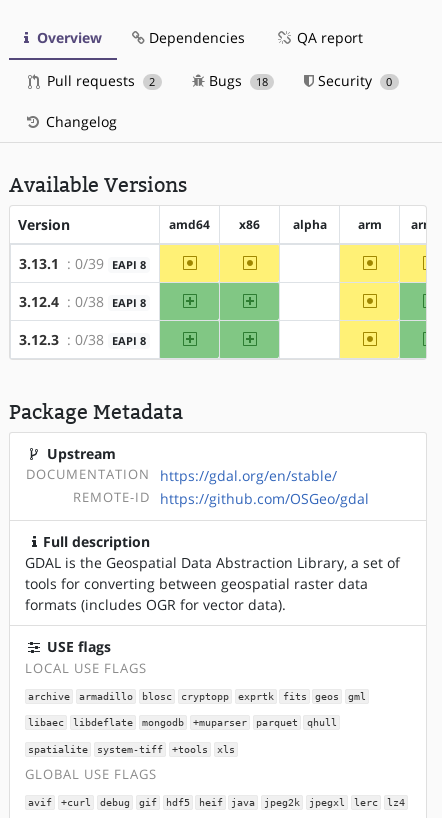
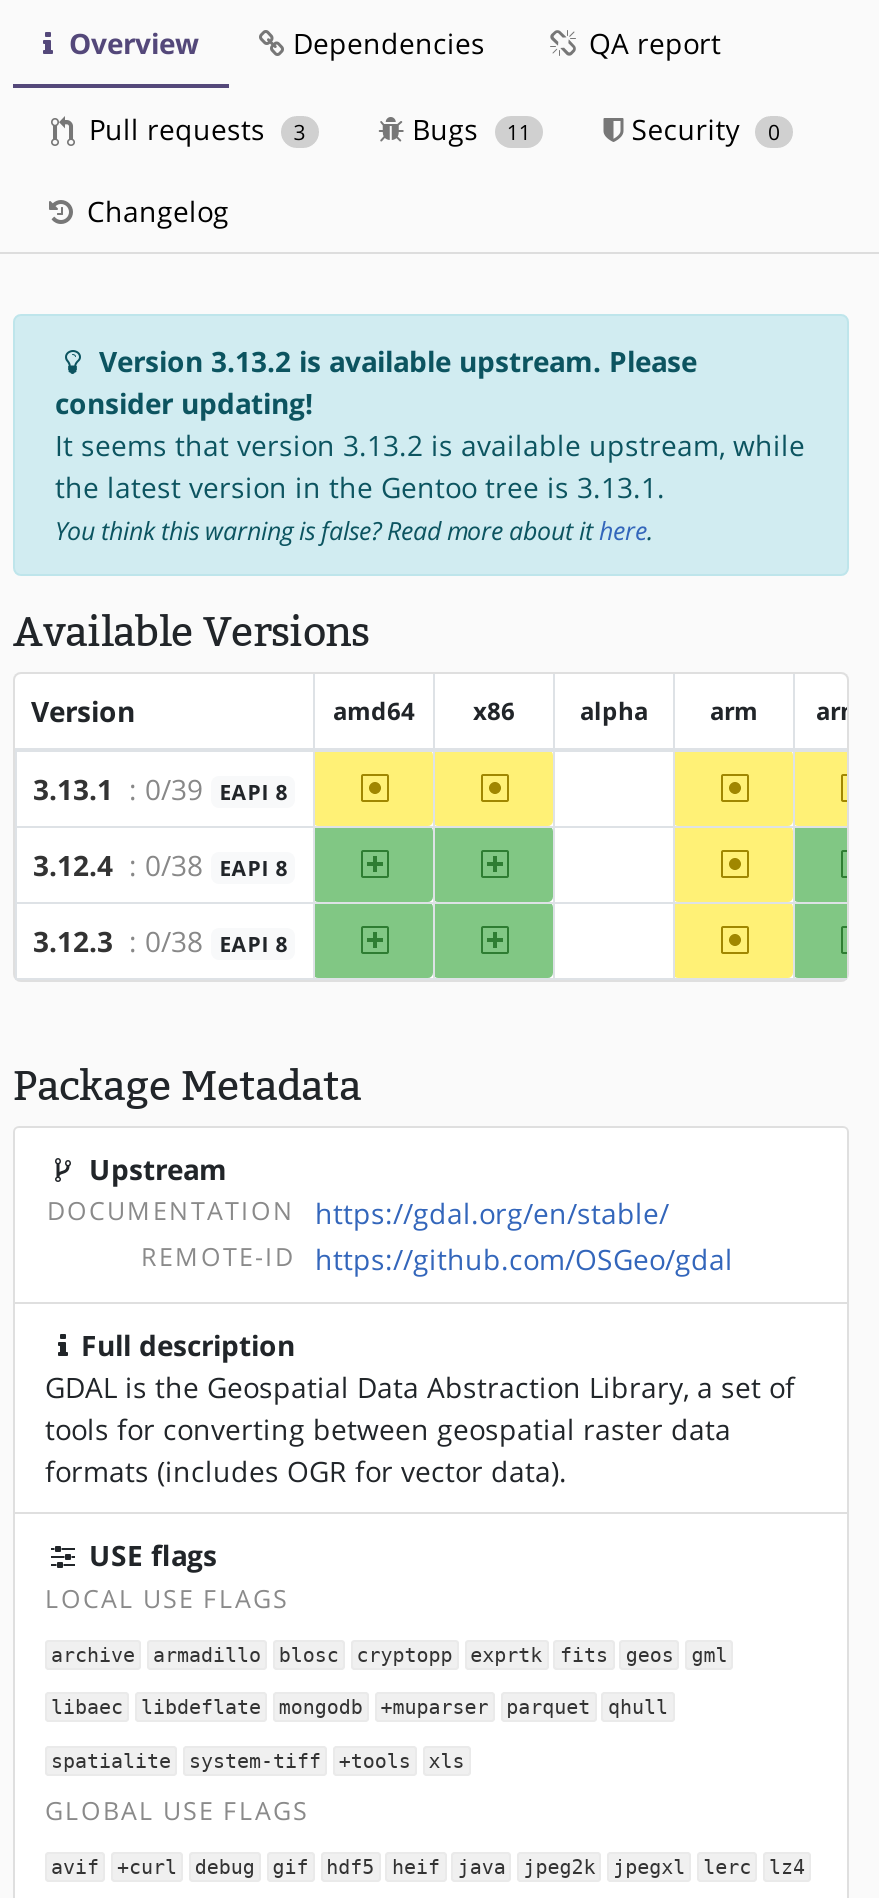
- Pull requests 2
+ Pull requests 3

- Bugs 18
+ Bugs 11

+ [image]
+ Version 3.13.2 is available upstream. Please
+ consider updating!
+ It seems that version 3.13.2 is available upstream, while
+ the latest version in the Gentoo tree is 3.13.1.
+ You think this warning is false? Read more about it here.
